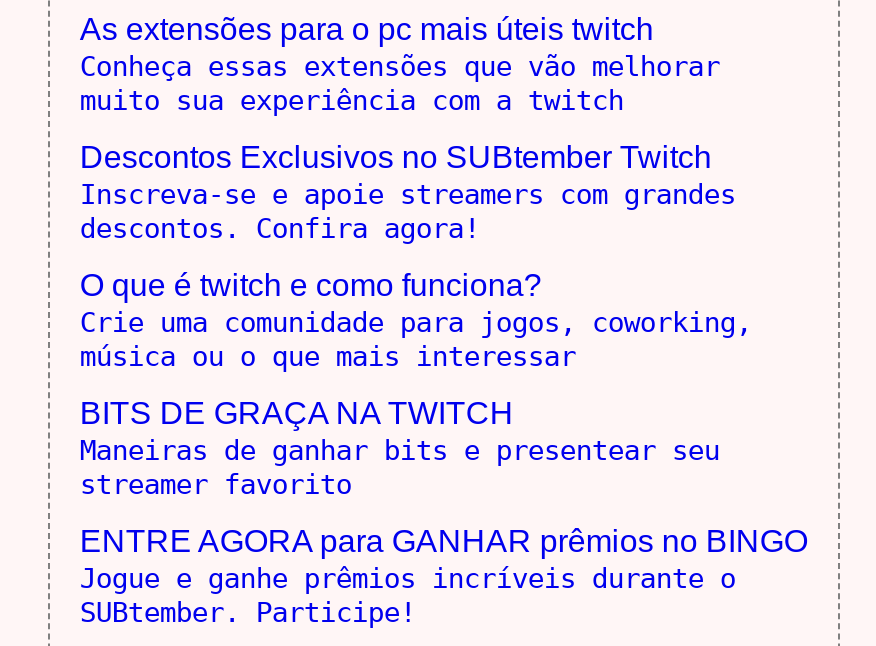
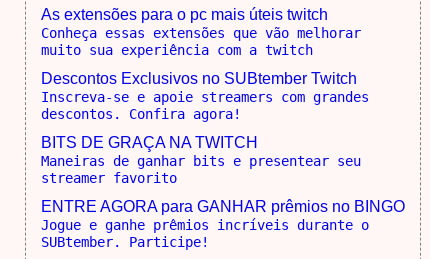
- O que é twitch e como funciona?
- Crie uma comunidade para jogos, coworking,
- música ou o que mais interessar
